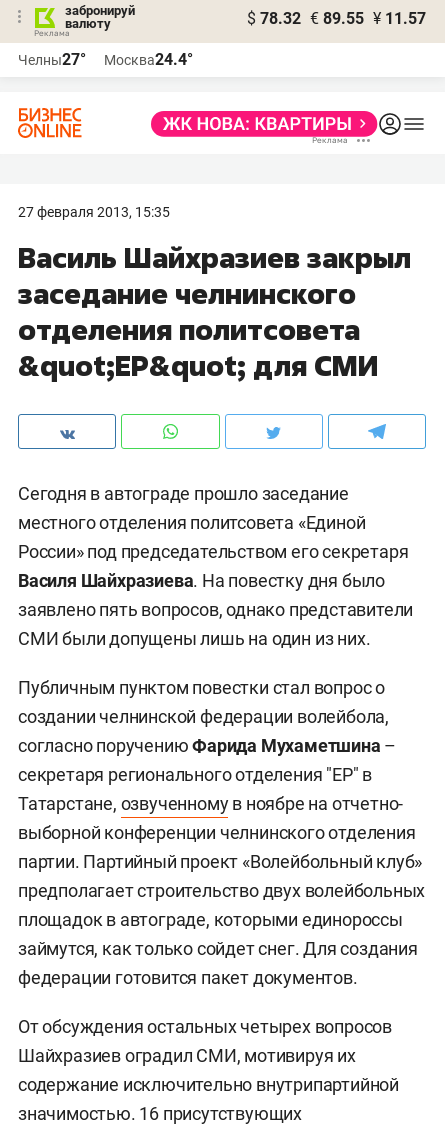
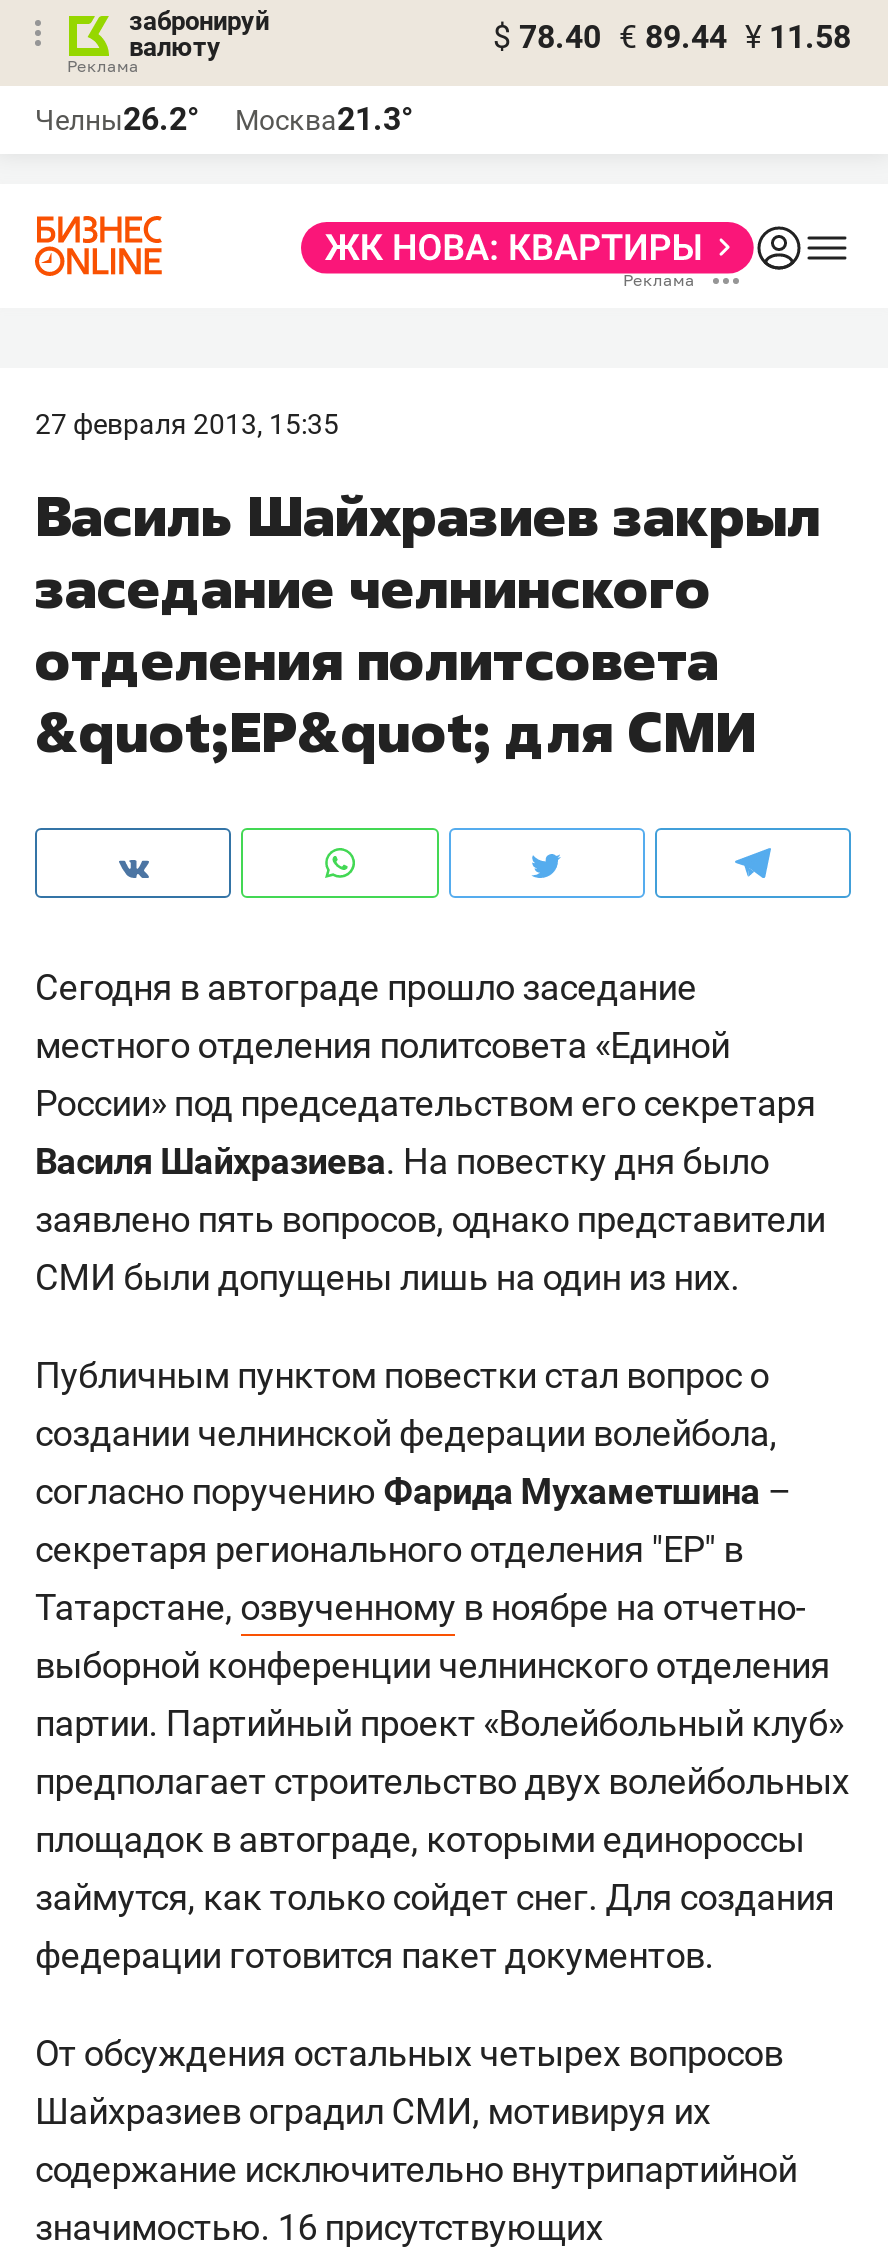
- $ 78.32 € 89.55 ¥ 11.57
+ $ 78.40 € 89.44 ¥ 11.58

- Челны27°
+ Челны26.2°

- Москва24.4°
+ Москва21.3°
